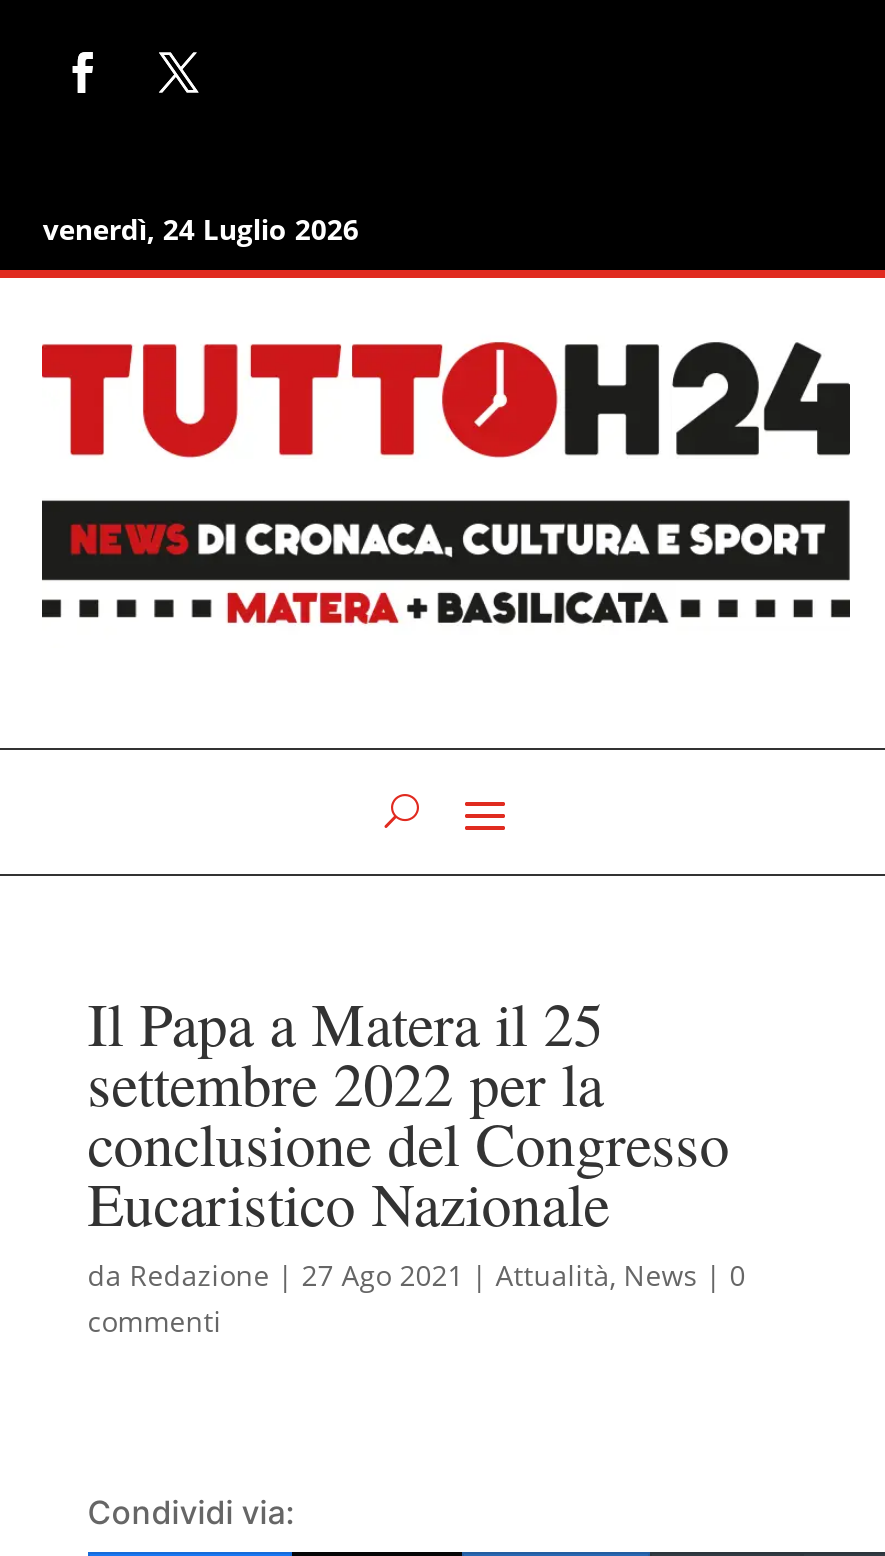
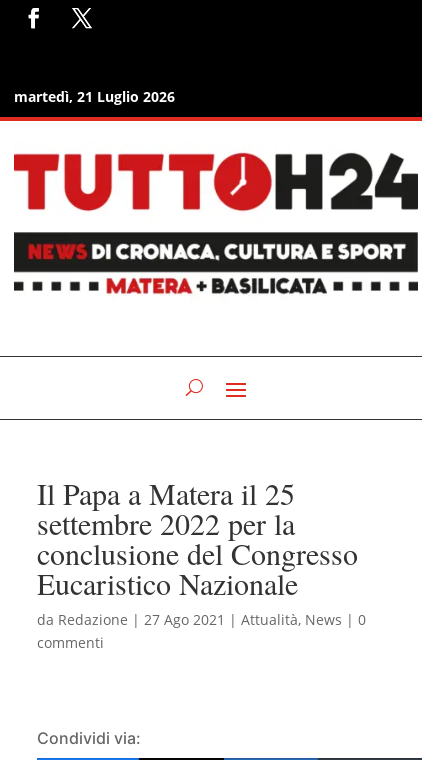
- venerdì, 24 Luglio 2026
+ martedì, 21 Luglio 2026
